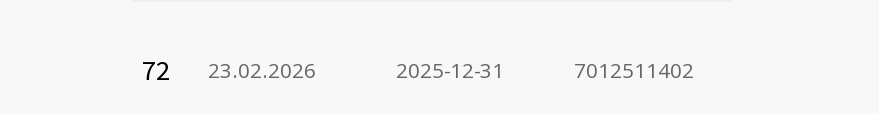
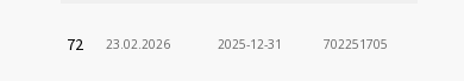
- 7012511402
+ 702251705
